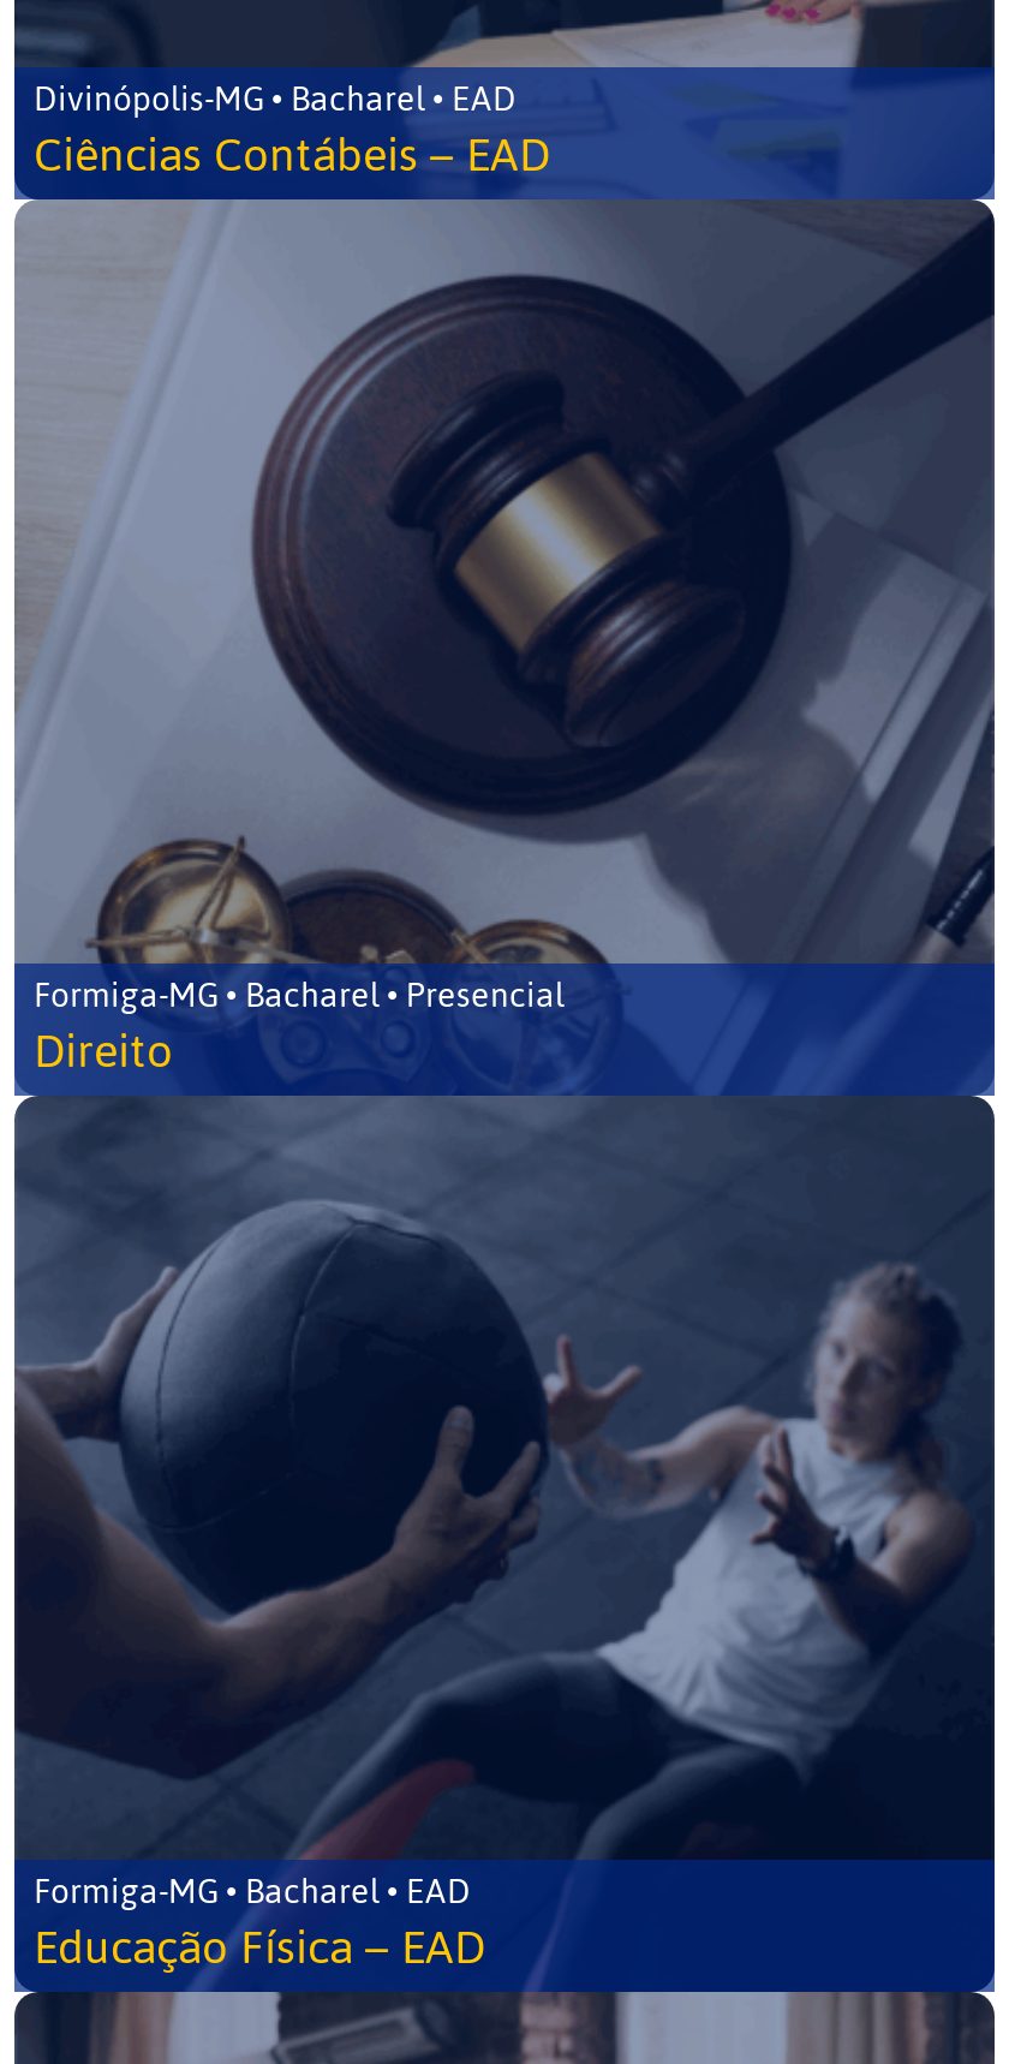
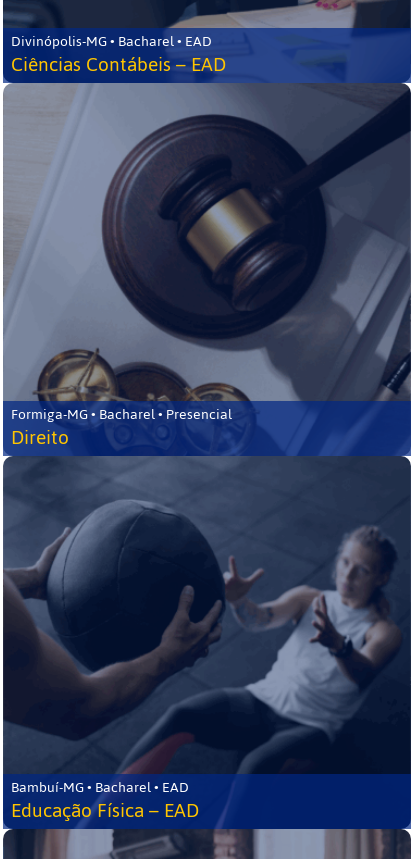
- Formiga-MG • Bacharel • EAD
+ Bambuí-MG • Bacharel • EAD
